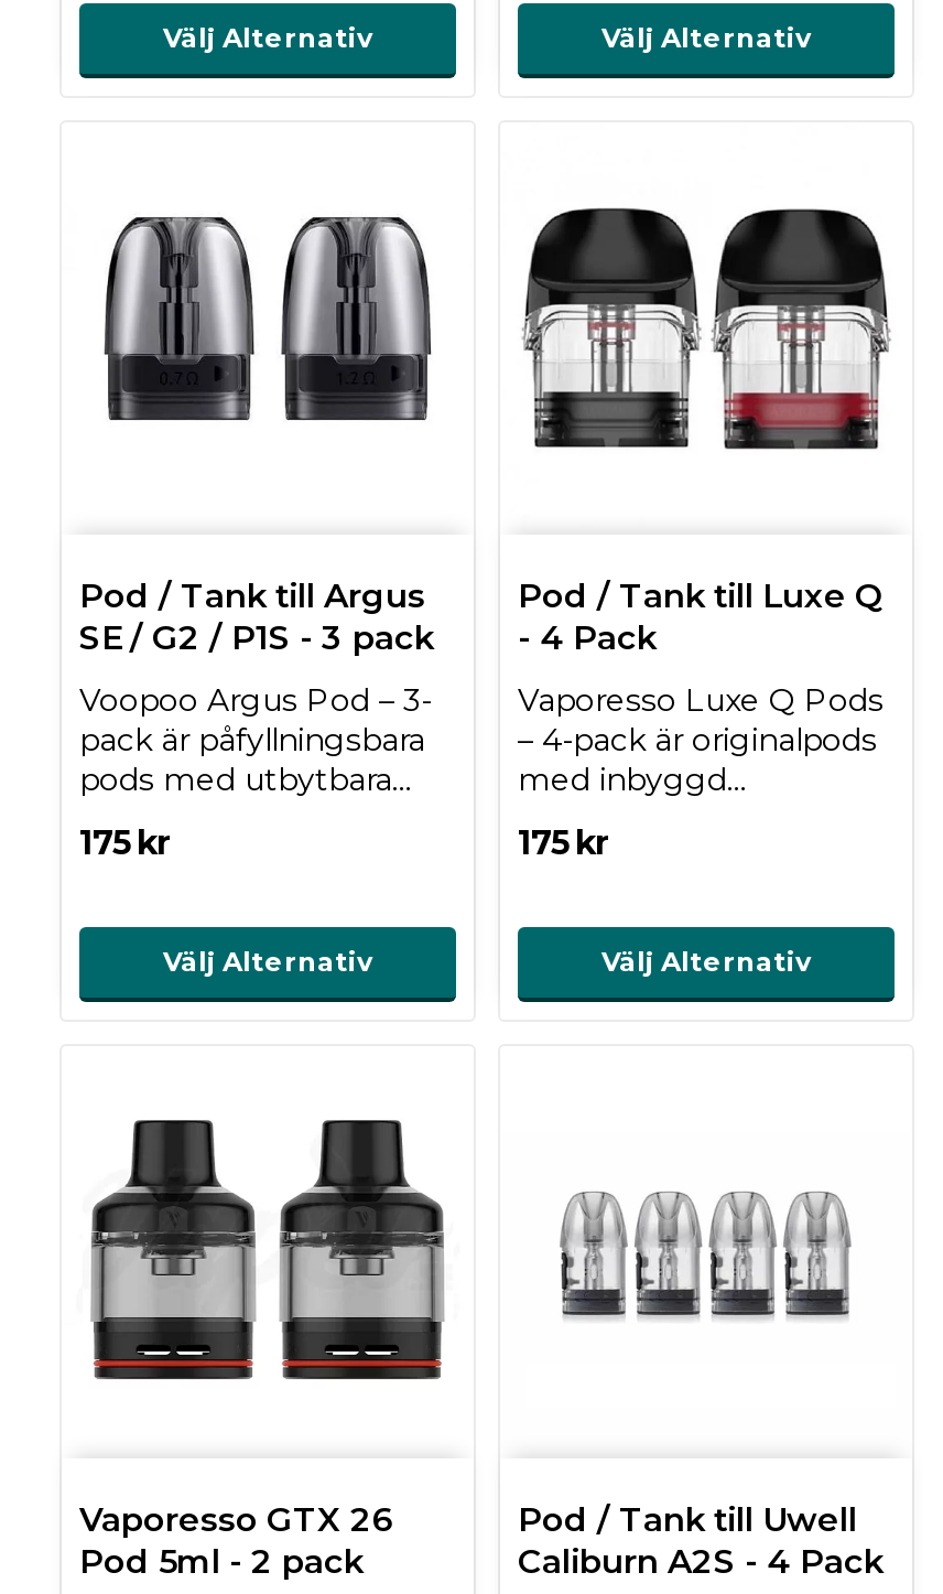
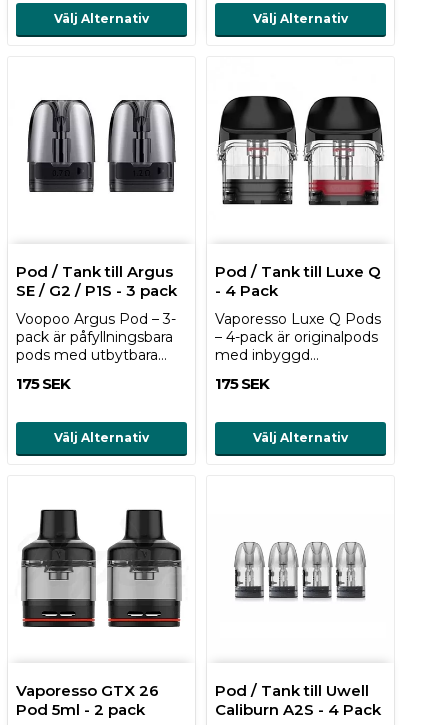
- 175 kr
+ 175 SEK

- 175 kr
+ 175 SEK
